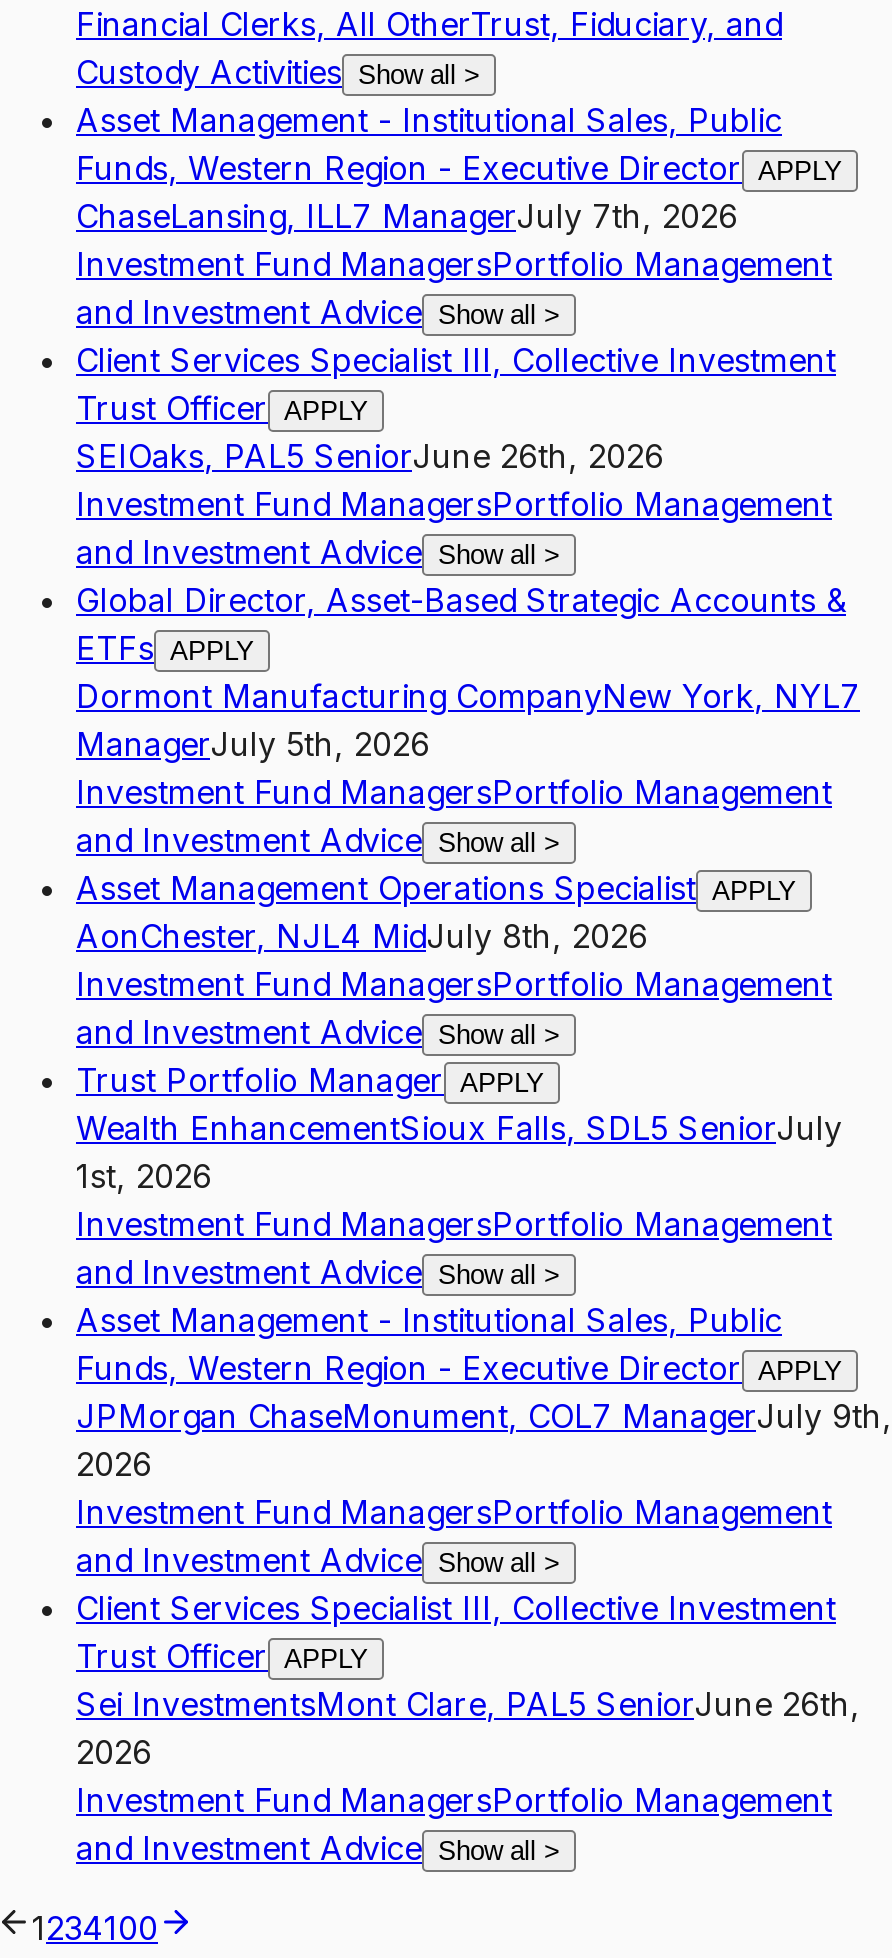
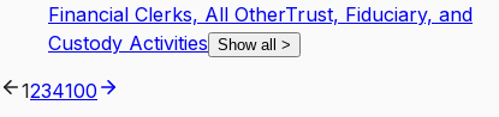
- Asset Management - Institutional Sales, Public
- Funds, Western Region - Executive Director APPLY
- ChaseLansing, ILL7 ManagerJuly 7th, 2026
- Investment Fund ManagersPortfolio Management
- and Investment Advice Show all>
- Client Services Specialist III, Collective Investment
- Trust Officer APPLY
- SEIOaks, PAL5 SeniorJune 26th, 2026
- Investment Fund ManagersPortfolio Management
- and Investment Advice Show all>
- Global Director, Asset-Based Strategic Accounts &
- ETFs APPLY
- Dormont Manufacturing CompanyNew York, NYL7
- ManagerJuly 5th, 2026
- Investment Fund ManagersPortfolio Management
- and Investment Advice Show all>
- Asset Management Operations Specialist APPLY
- AonChester, NJ L4 MidJuly 8th, 2026
- Investment Fund ManagersPortfolio Management
- and Investment Advice Show all>
- Trust Portfolio Manager APPLY
- Wealth EnhancementSioux Falls, SDL5 SeniorJuly
- 1st, 2026
- Investment Fund ManagersPortfolio Management
- and Investment Advice Show all>
- Asset Management - Institutional Sales, Public
- Funds, Western Region - Executive Director APPLY
- JPMorgan ChaseMonument, COL7 ManagerJuly 9th,
- 2026
- Investment Fund ManagersPortfolio Management
- and Investment Advice Show all>
- Client Services Specialist III, Collective Investment
- Trust Officer APPLY
- Sei InvestmentsMont Clare, PAL5 SeniorJune 26th,
- 2026
- Investment Fund ManagersPortfolio Management
- and Investment Advice Show all>
